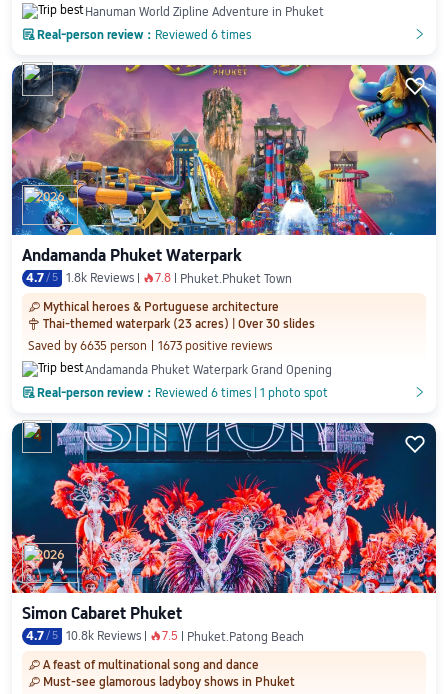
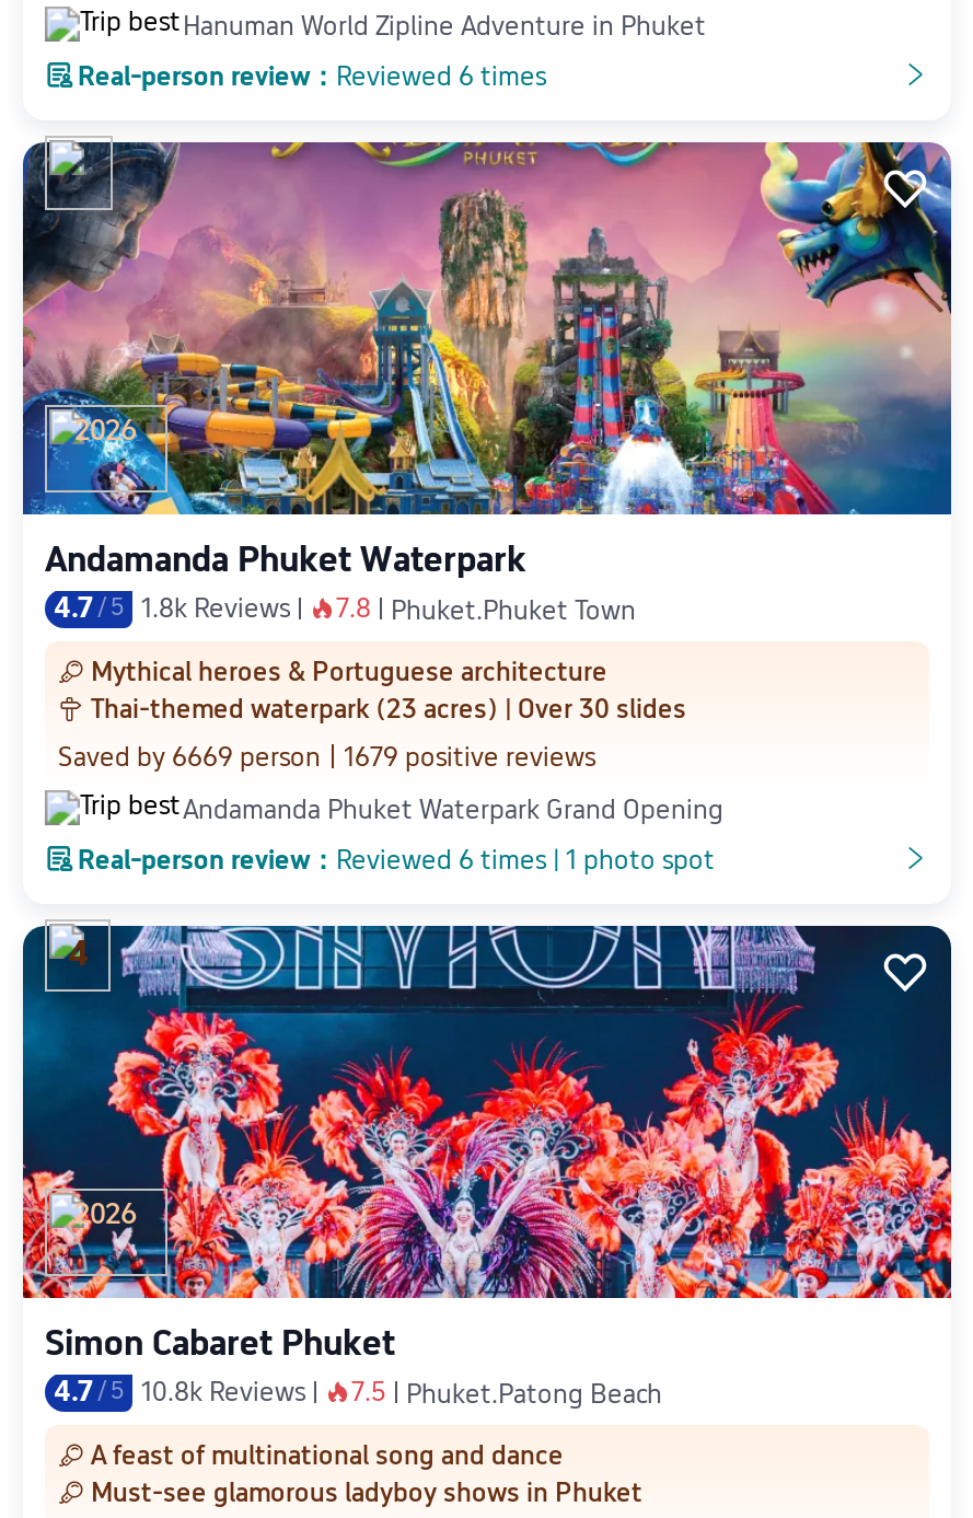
- Saved by 6635 person
+ Saved by 6669 person

- 1673 positive reviews
+ 1679 positive reviews
